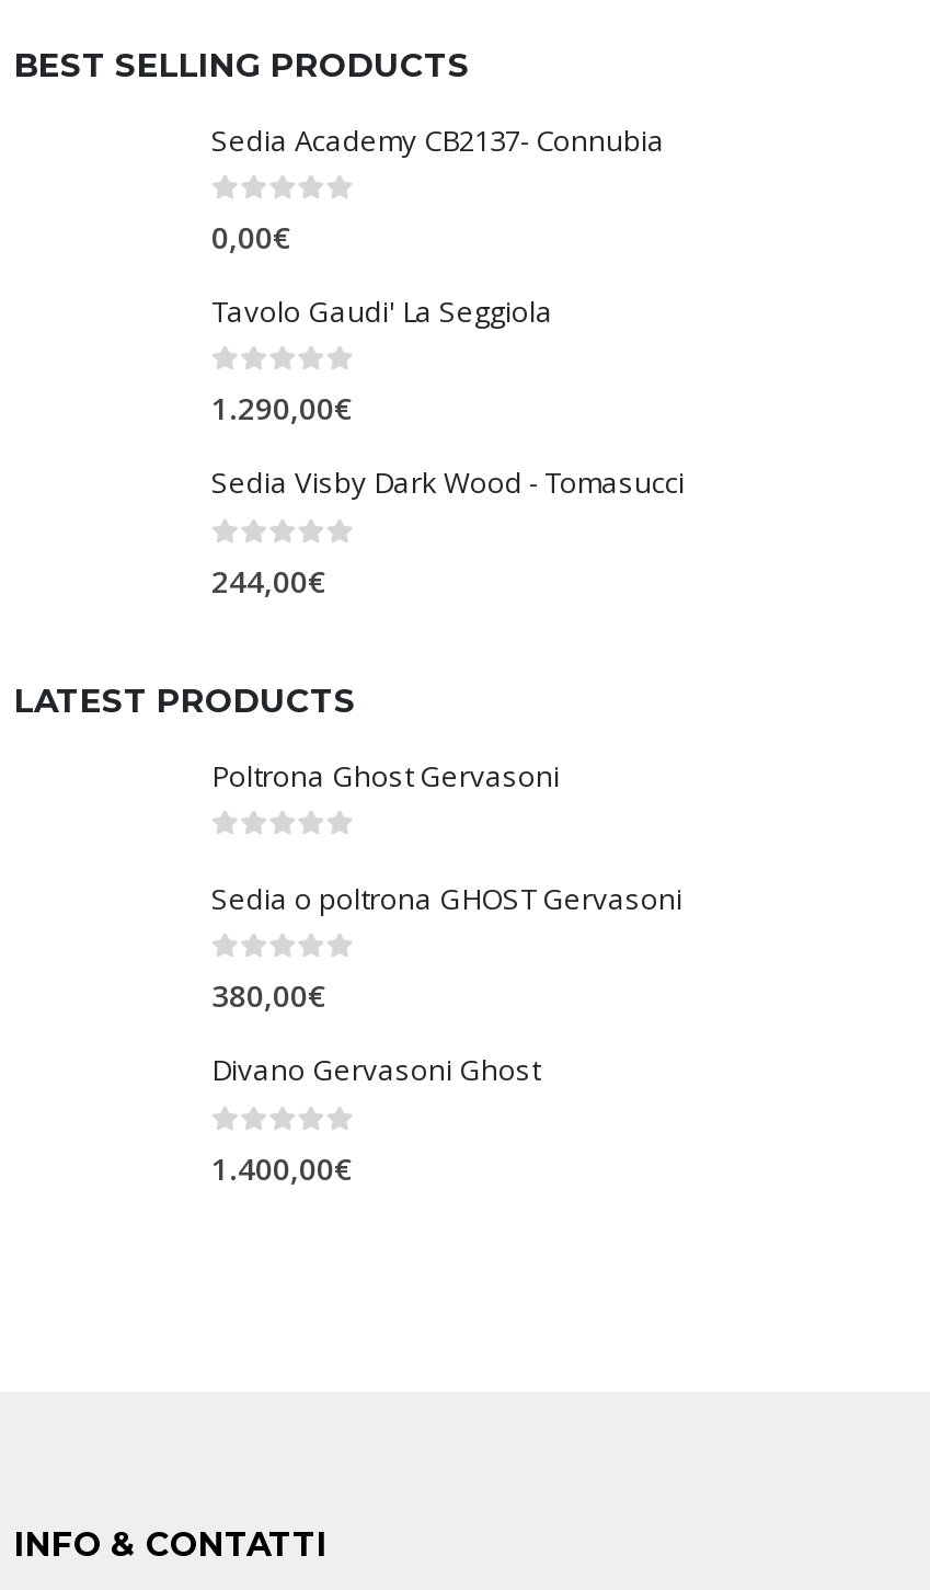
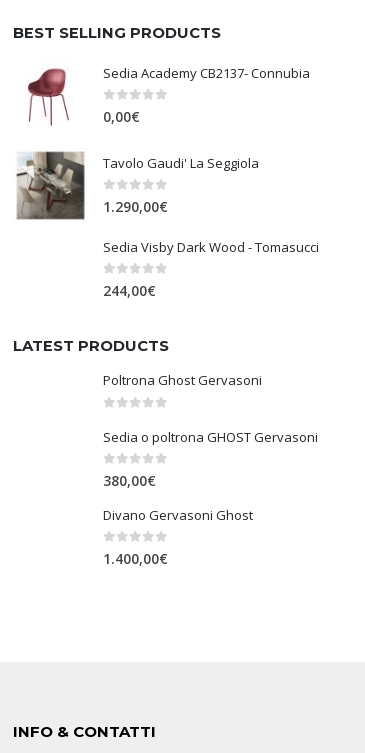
+ [image]

+ [image]
